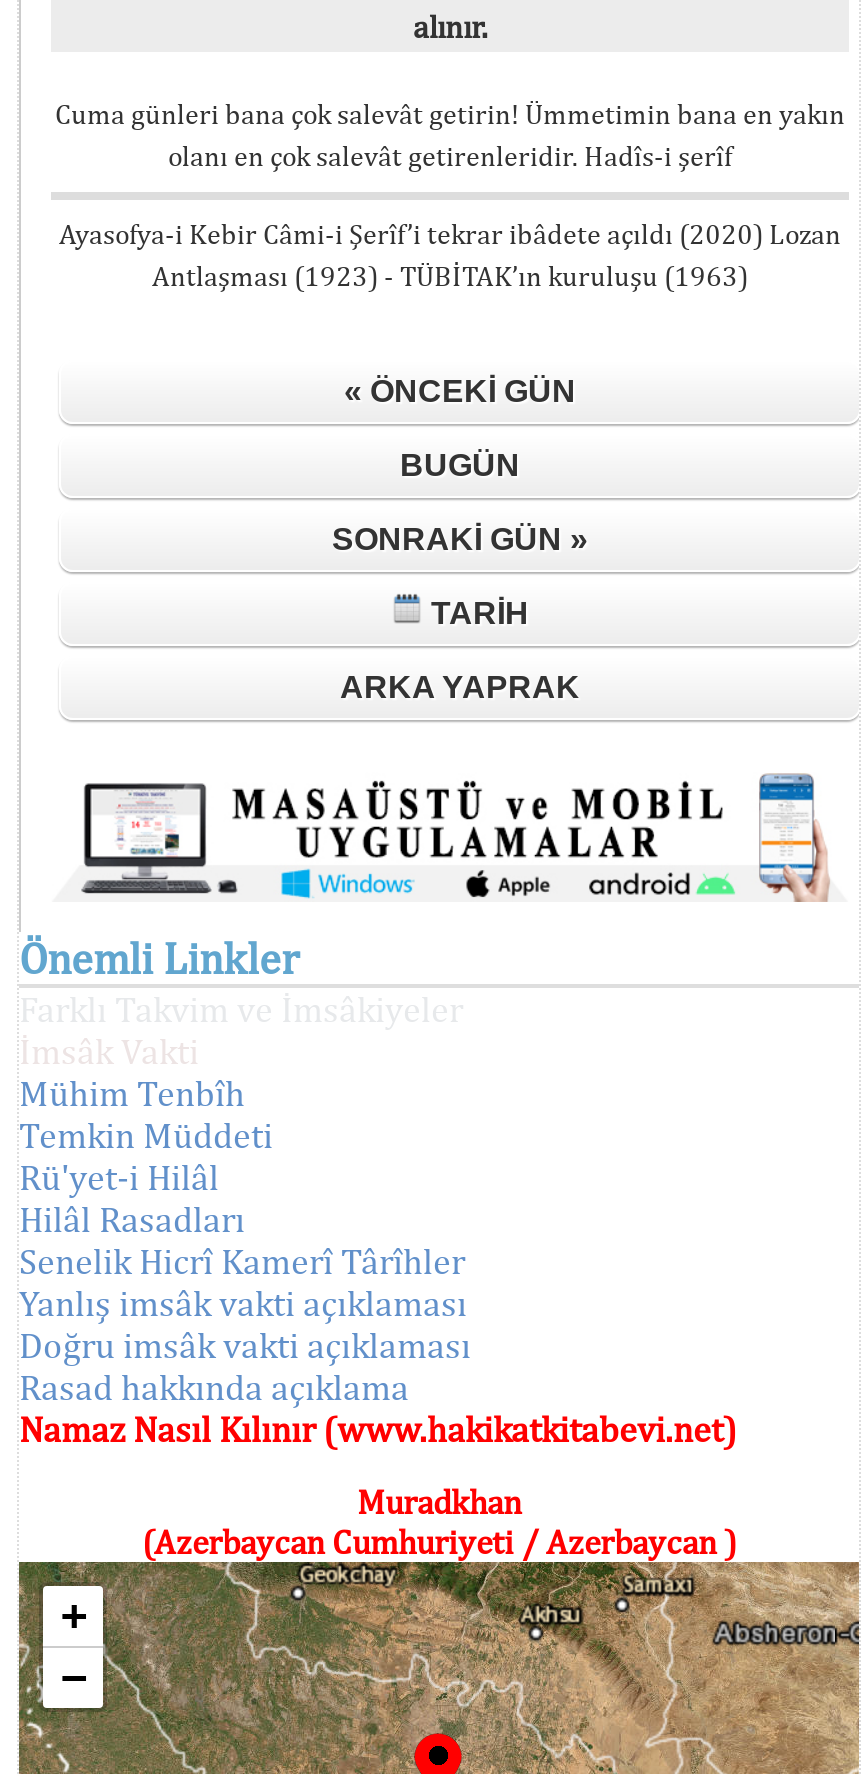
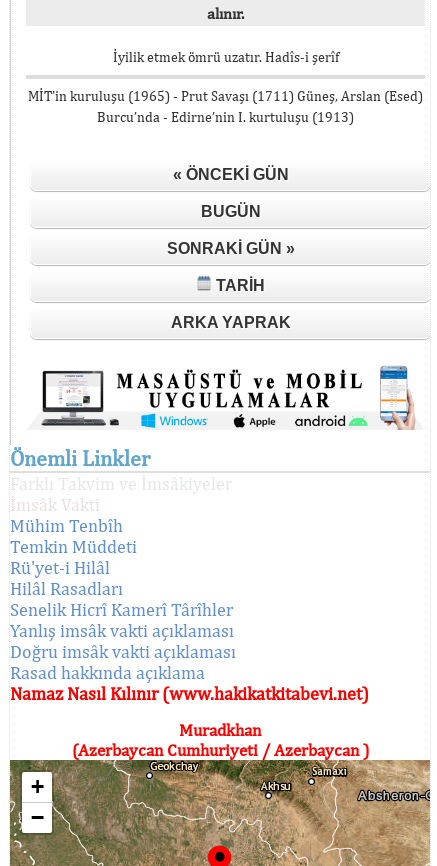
- Cuma günleri bana çok salevât getirin! Ümmetimin bana en yakın
- olanı en çok salevât getirenleridir. Hadîs-i şerîf
+ İyilik etmek ömrü uzatır. Hadîs-i şerîf

- Ayasofya-i Kebir Câmi-i Şerîf’i tekrar ibâdete açıldı (2020) Lozan
- Antlaşması (1923) - TÜBİTAK’ın kuruluşu (1963)
+ MİT’in kuruluşu (1965) - Prut Savaşı (1711) Güneş, Arslan (Esed)
+ Burcu’nda - Edirne’nin I. kurtuluşu (1913)
